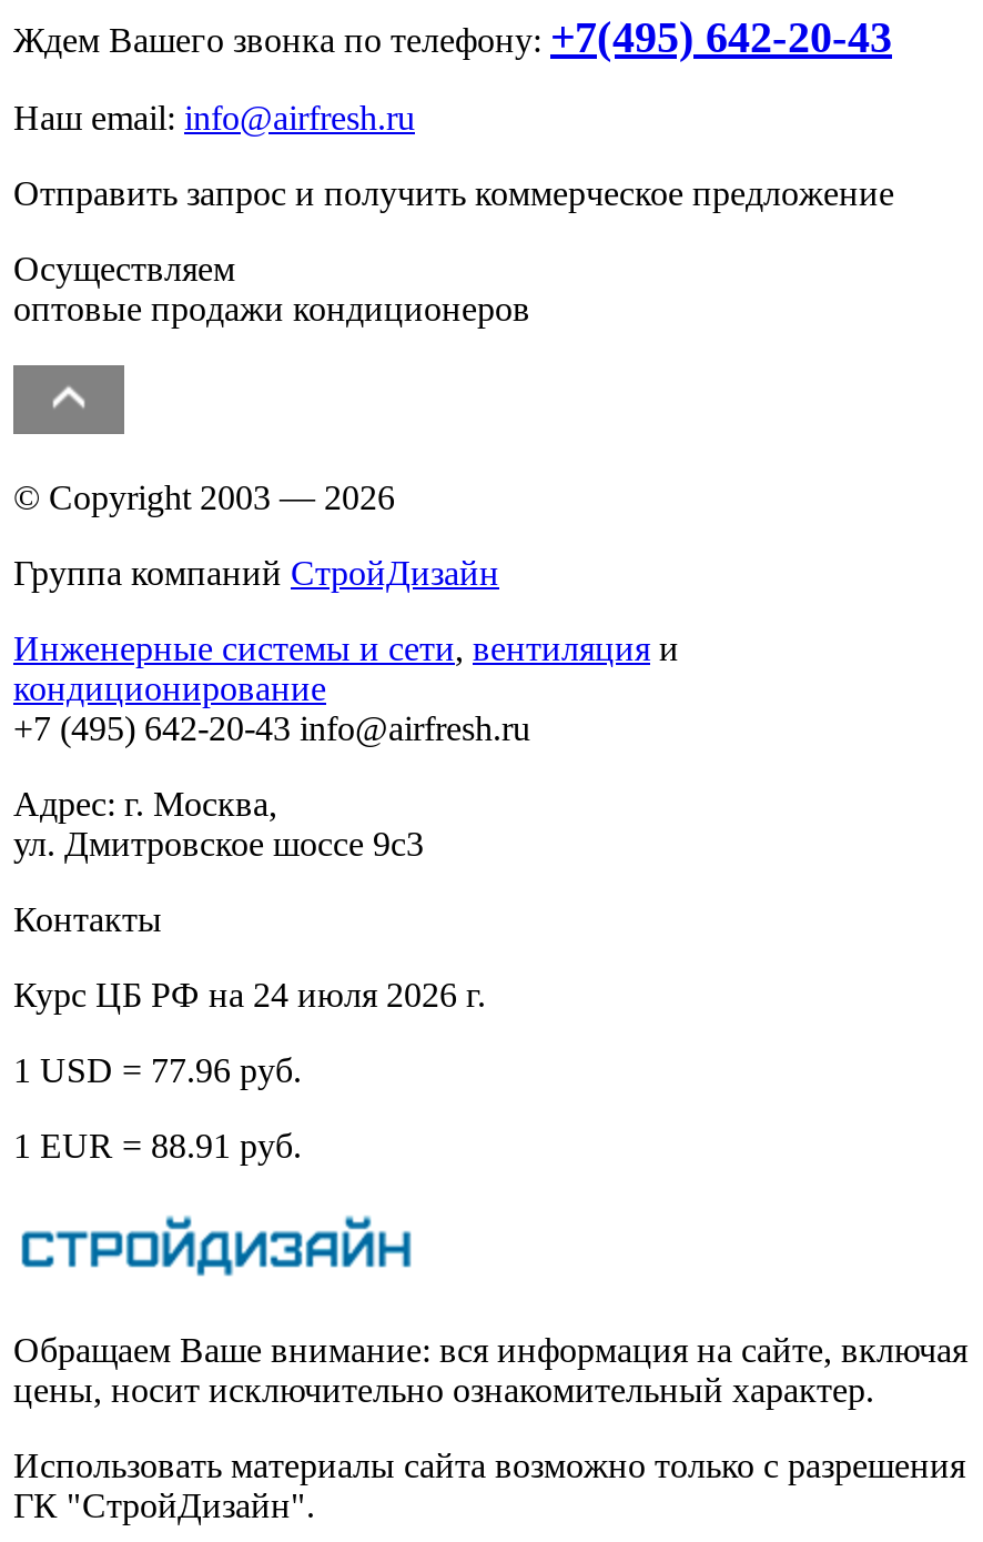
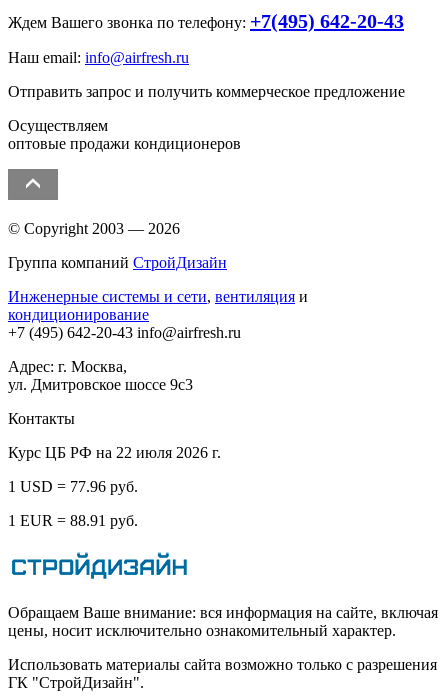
- Курс ЦБ РФ на 24 июля 2026 г.
+ Курс ЦБ РФ на 22 июля 2026 г.
